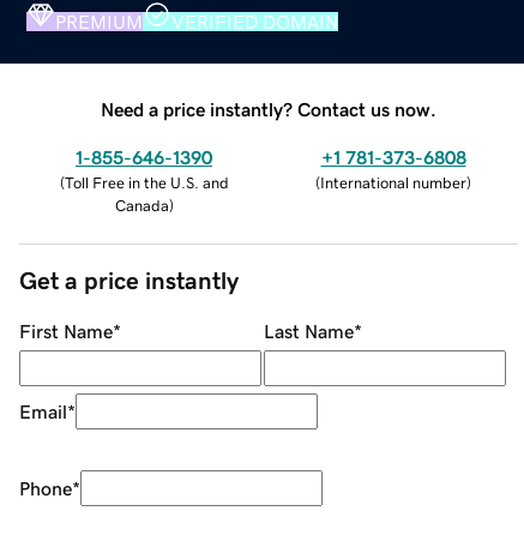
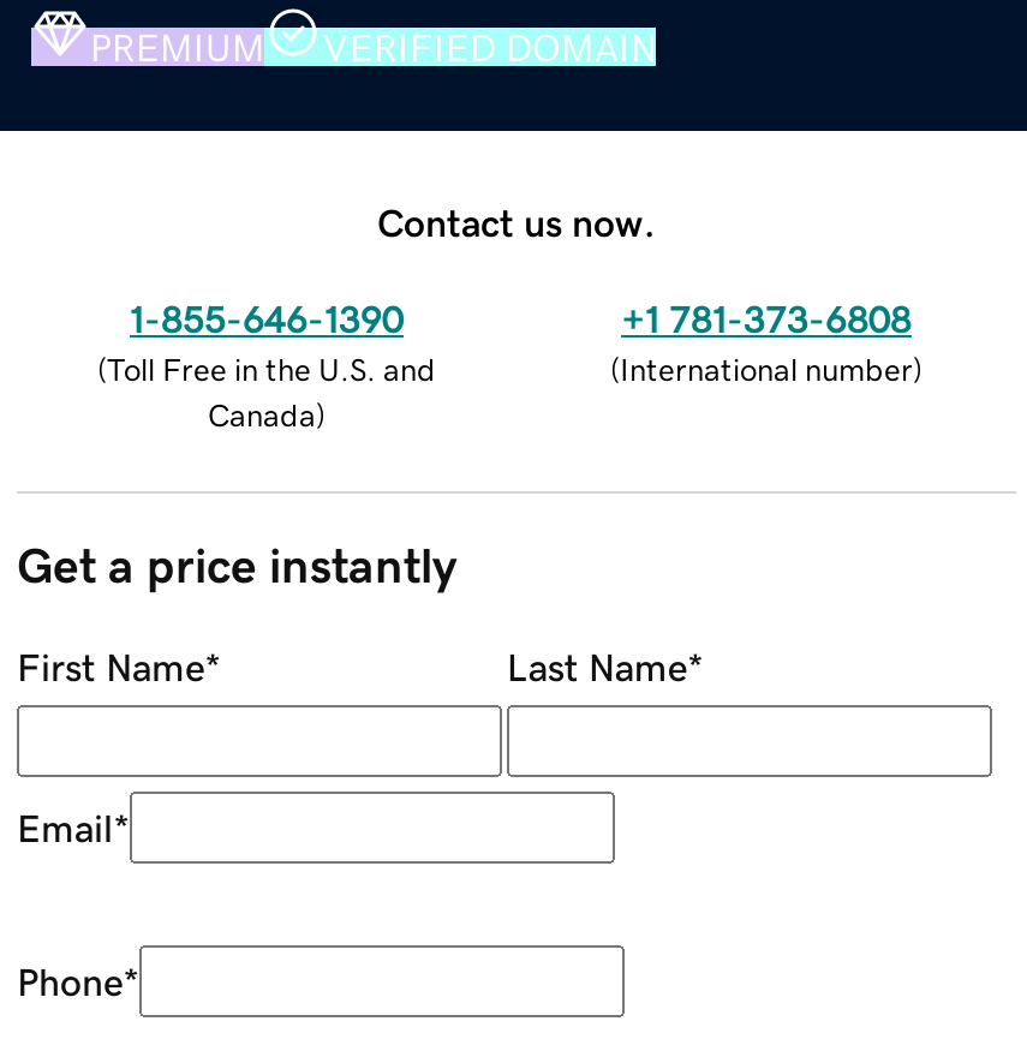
- Need a price instantly? Contact us now.
+ Contact us now.
